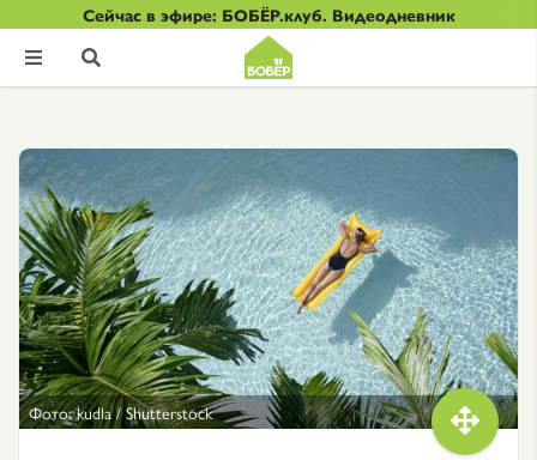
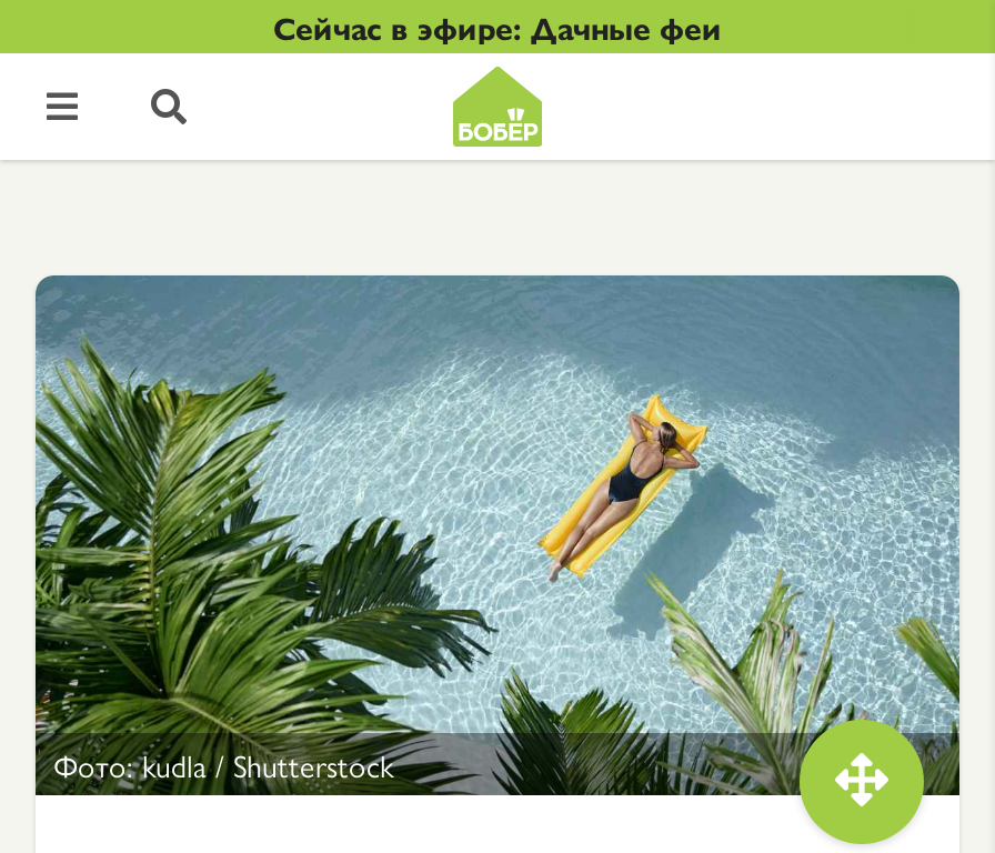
- Сейчас в эфире: БОБЁР.клуб. Видеодневник
+ Сейчас в эфире: Дачные феи
